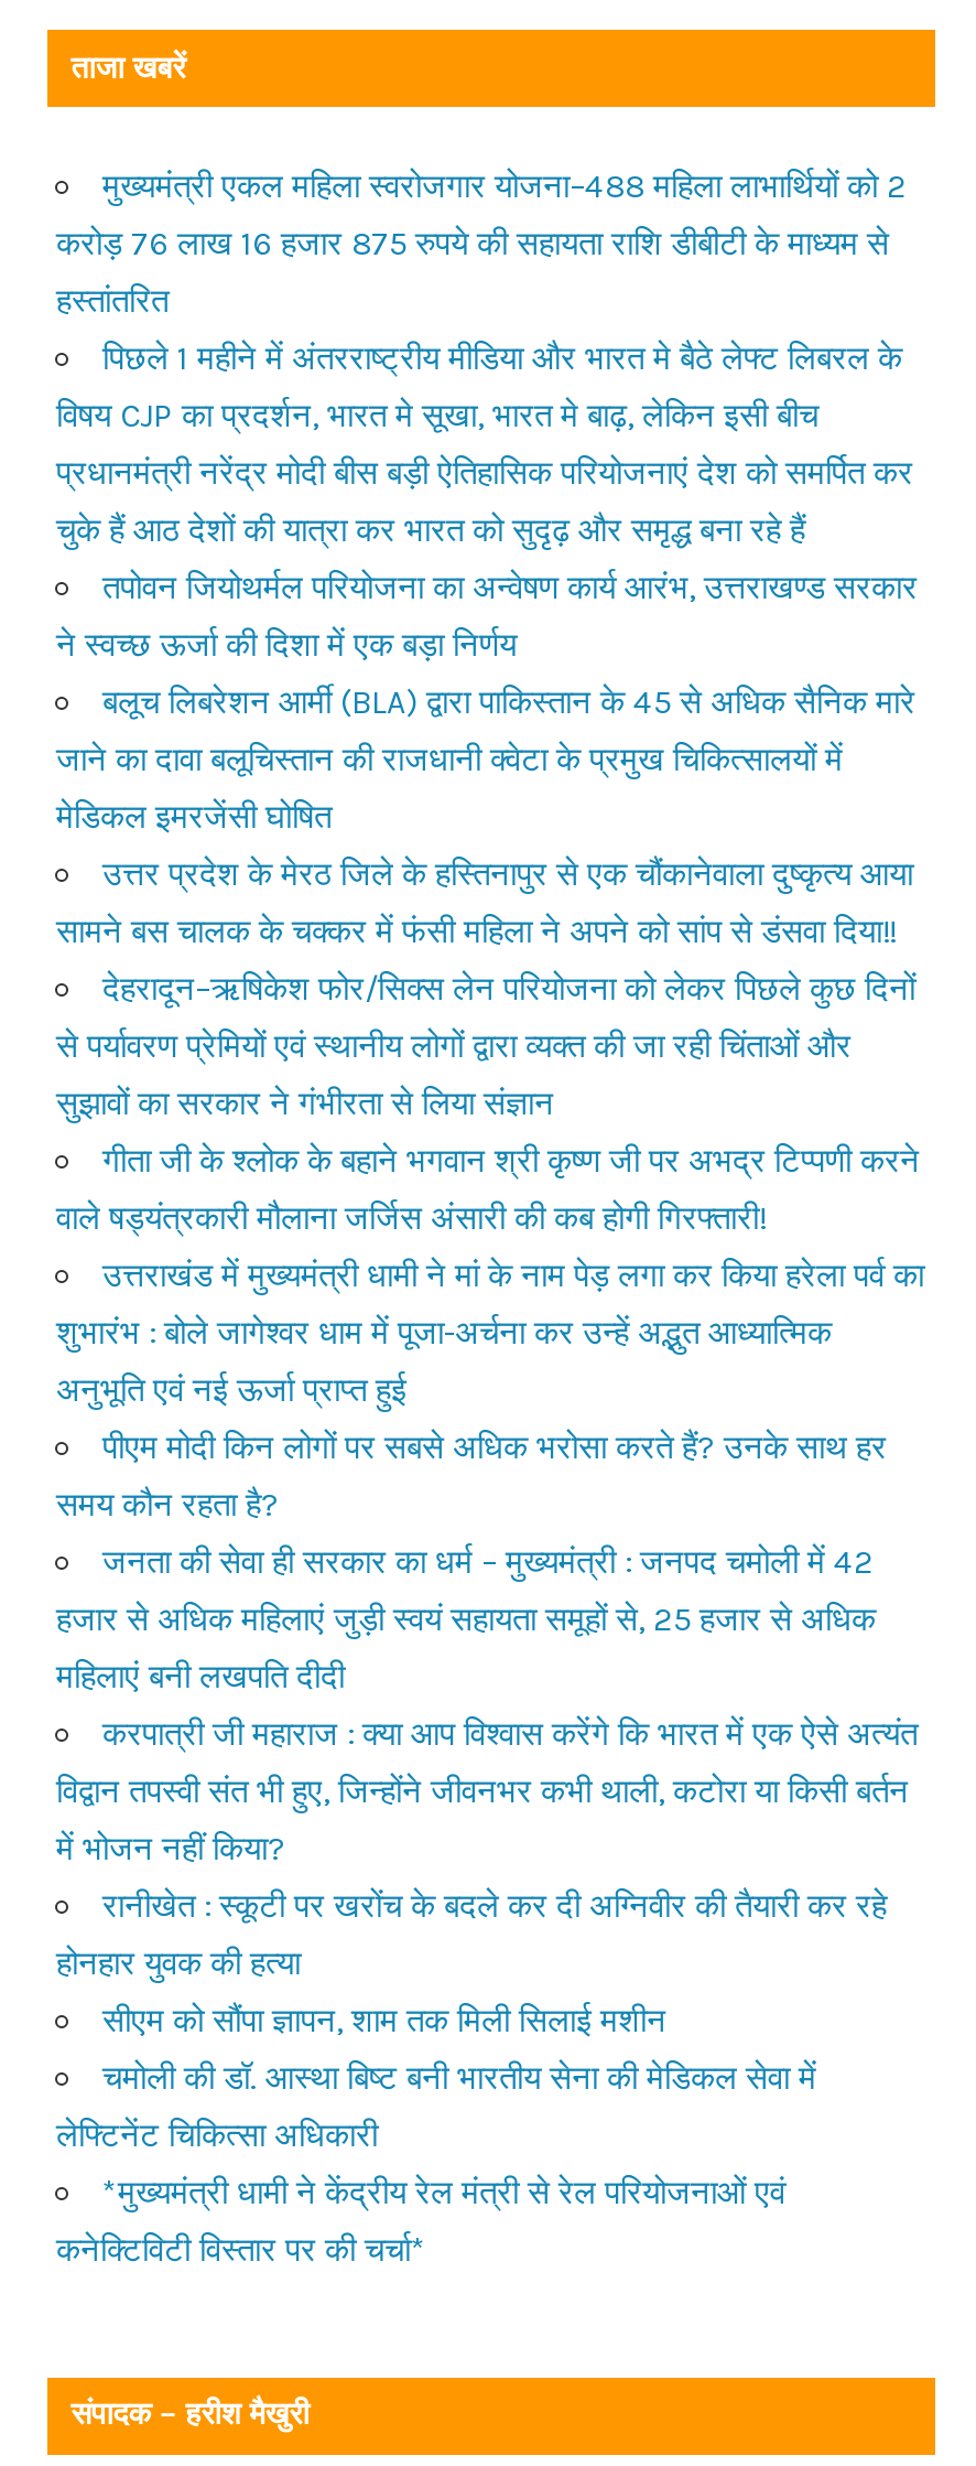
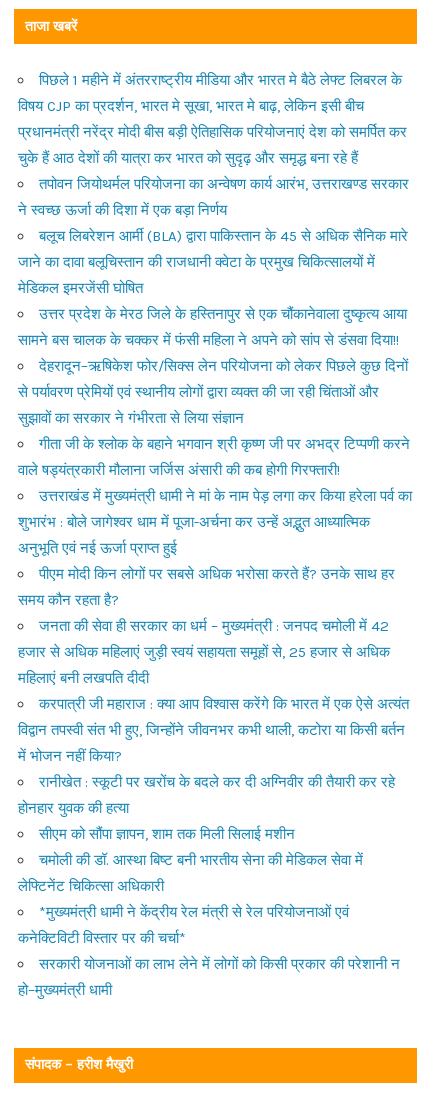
- मुख्यमंत्री एकल महिला स्वरोजगार योजना–488 महिला लाभार्थियों को 2
- करोड़ 76 लाख 16 हजार 875 रुपये की सहायता राशि डीबीटी के माध्यम से
- हस्तांतरित

moved up: पिछले 1 महीने में अंतरराष्ट्रीय मीडिया और भारत मे बैठे लेफ्ट लिबरल के | विषय CJP का प्रदर्शन, भारत मे सूखा, भारत मे बाढ़, लेकिन इसी बीच | प्रधानमंत्री नरेंद्र मोदी बीस बड़ी ऐतिहासिक परियोजनाएं देश को समर्पित कर | ... | *मुख्यमंत्री धामी ने केंद्रीय रेल मंत्री से रेल परियोजनाओं एवं | कनेक्टिविटी विस्तार पर की चर्चा*

+ सरकारी योजनाओं का लाभ लेने में लोगों को किसी प्रकार की परेशानी न
+ हो–मुख्यमंत्री धामी
